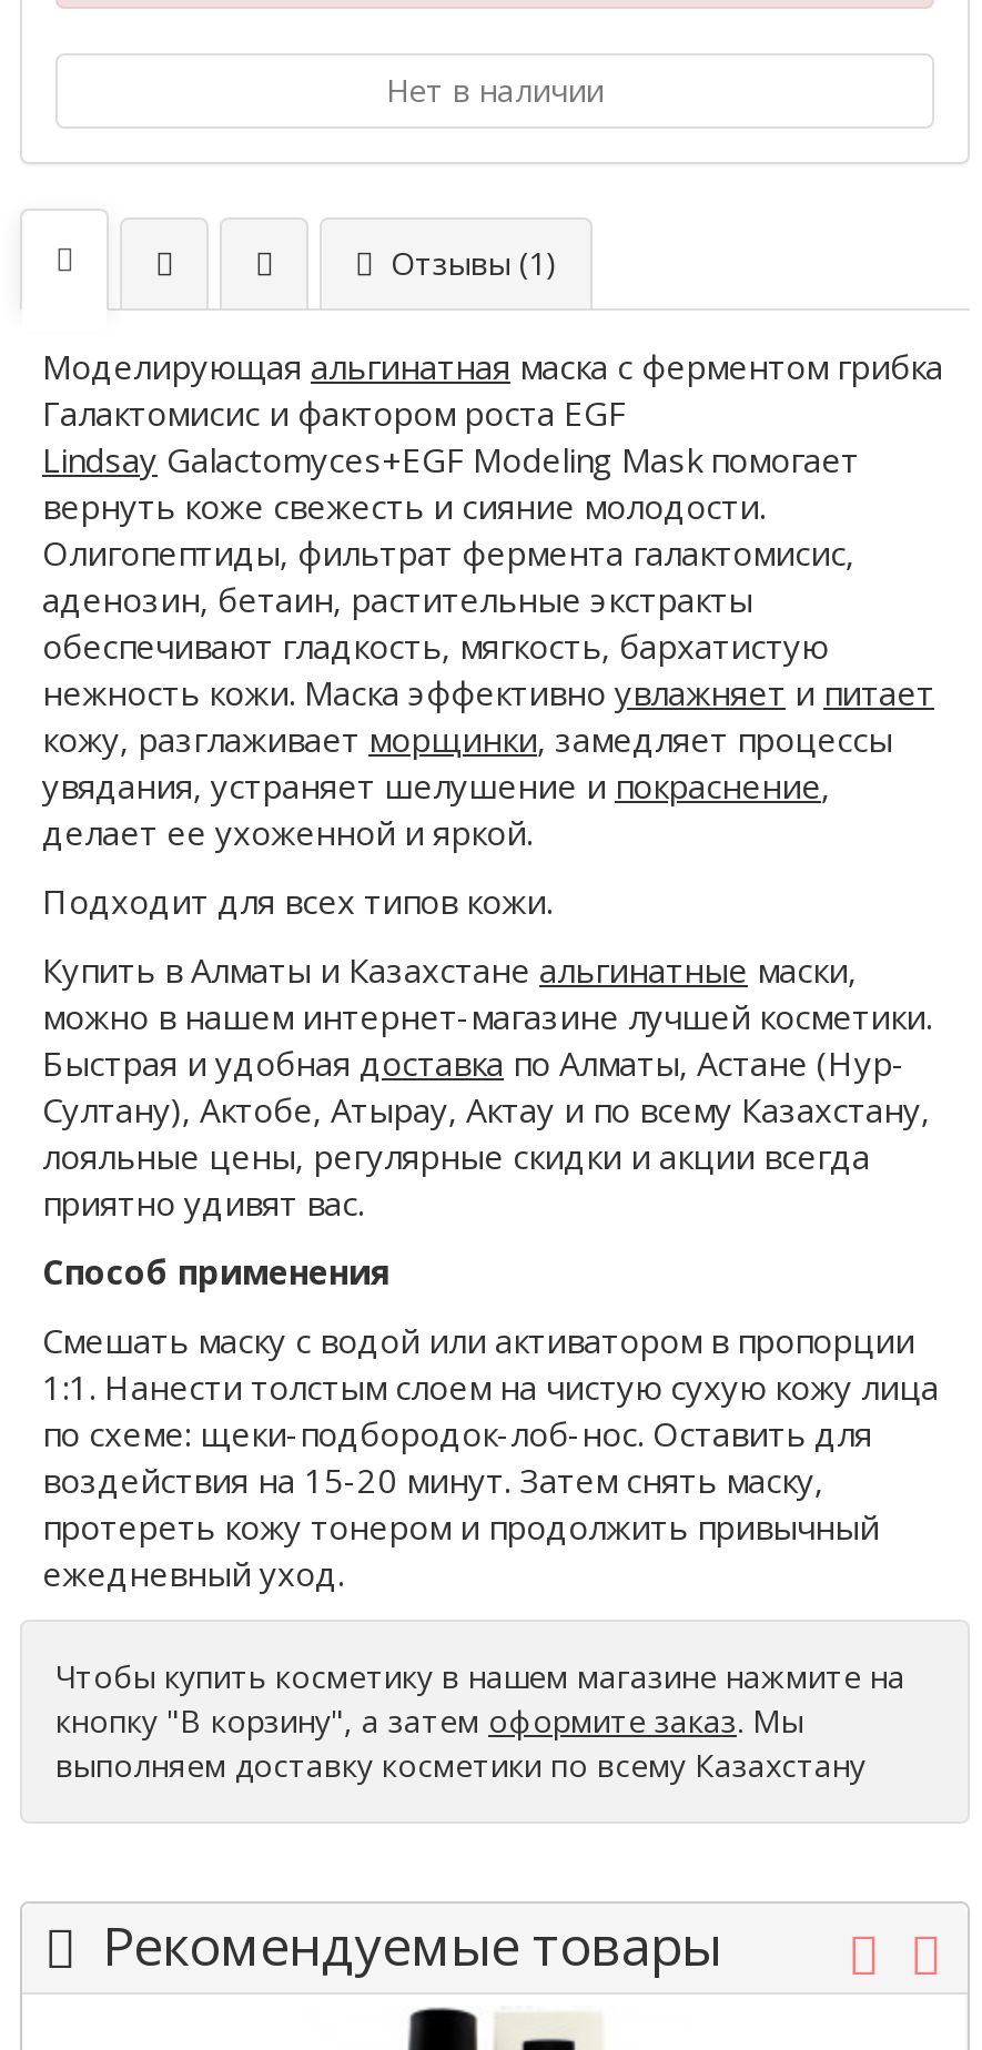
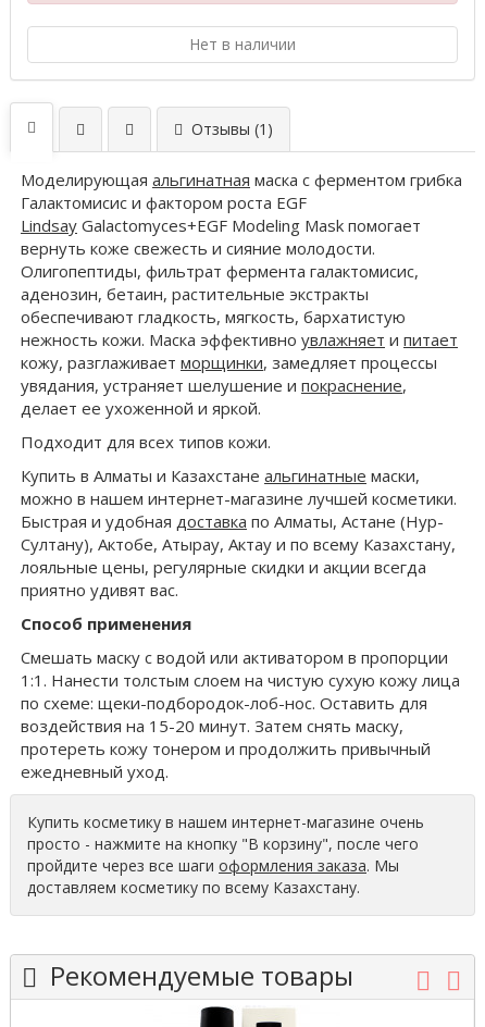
- Чтобы купить косметику в нашем магазине нажмите на
- кнопку "В корзину", а затем оформите заказ. Мы
- выполняем доставку косметики по всему Казахстану
+ Купить косметику в нашем интернет-магазине очень
+ просто - нажмите на кнопку "В корзину", после чего
+ пройдите через все шаги оформления заказа. Мы
+ доставляем косметику по всему Казахстану.
